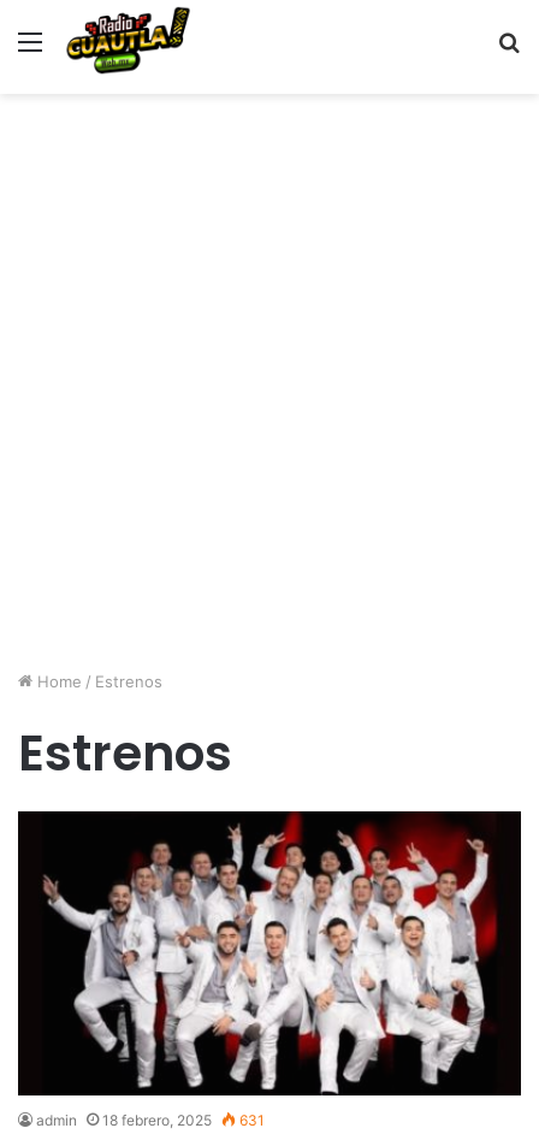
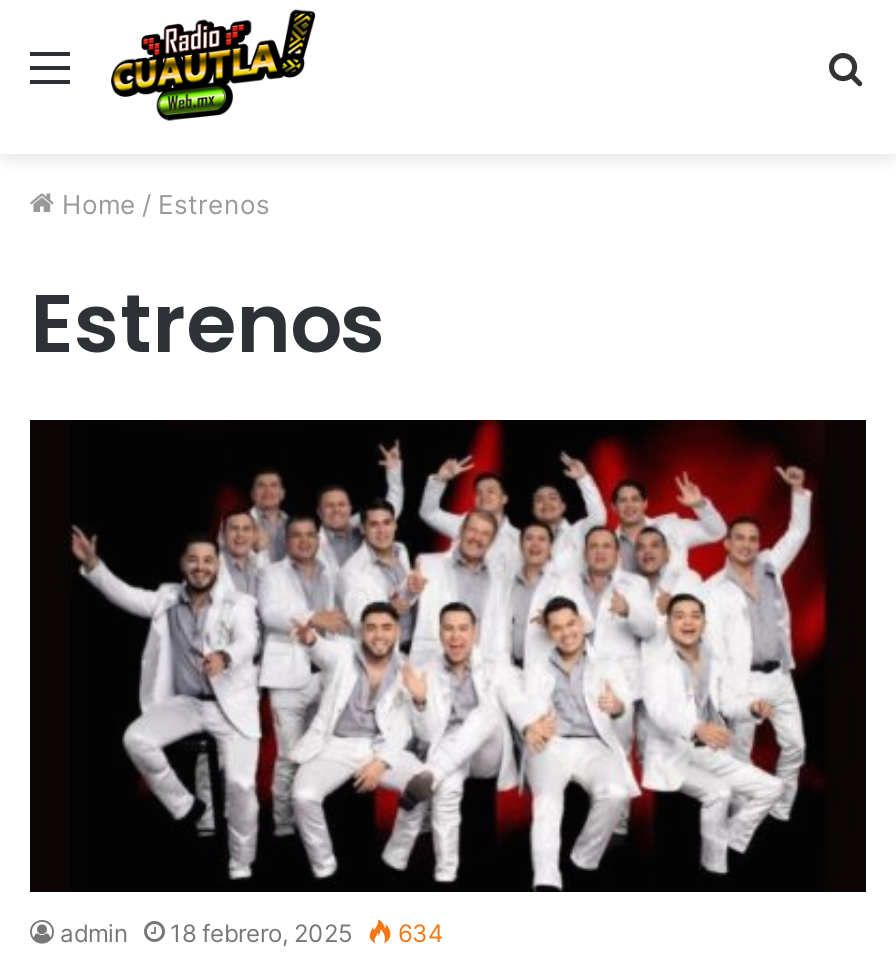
- admin 18 febrero, 2025 631
+ admin 18 febrero, 2025 634
